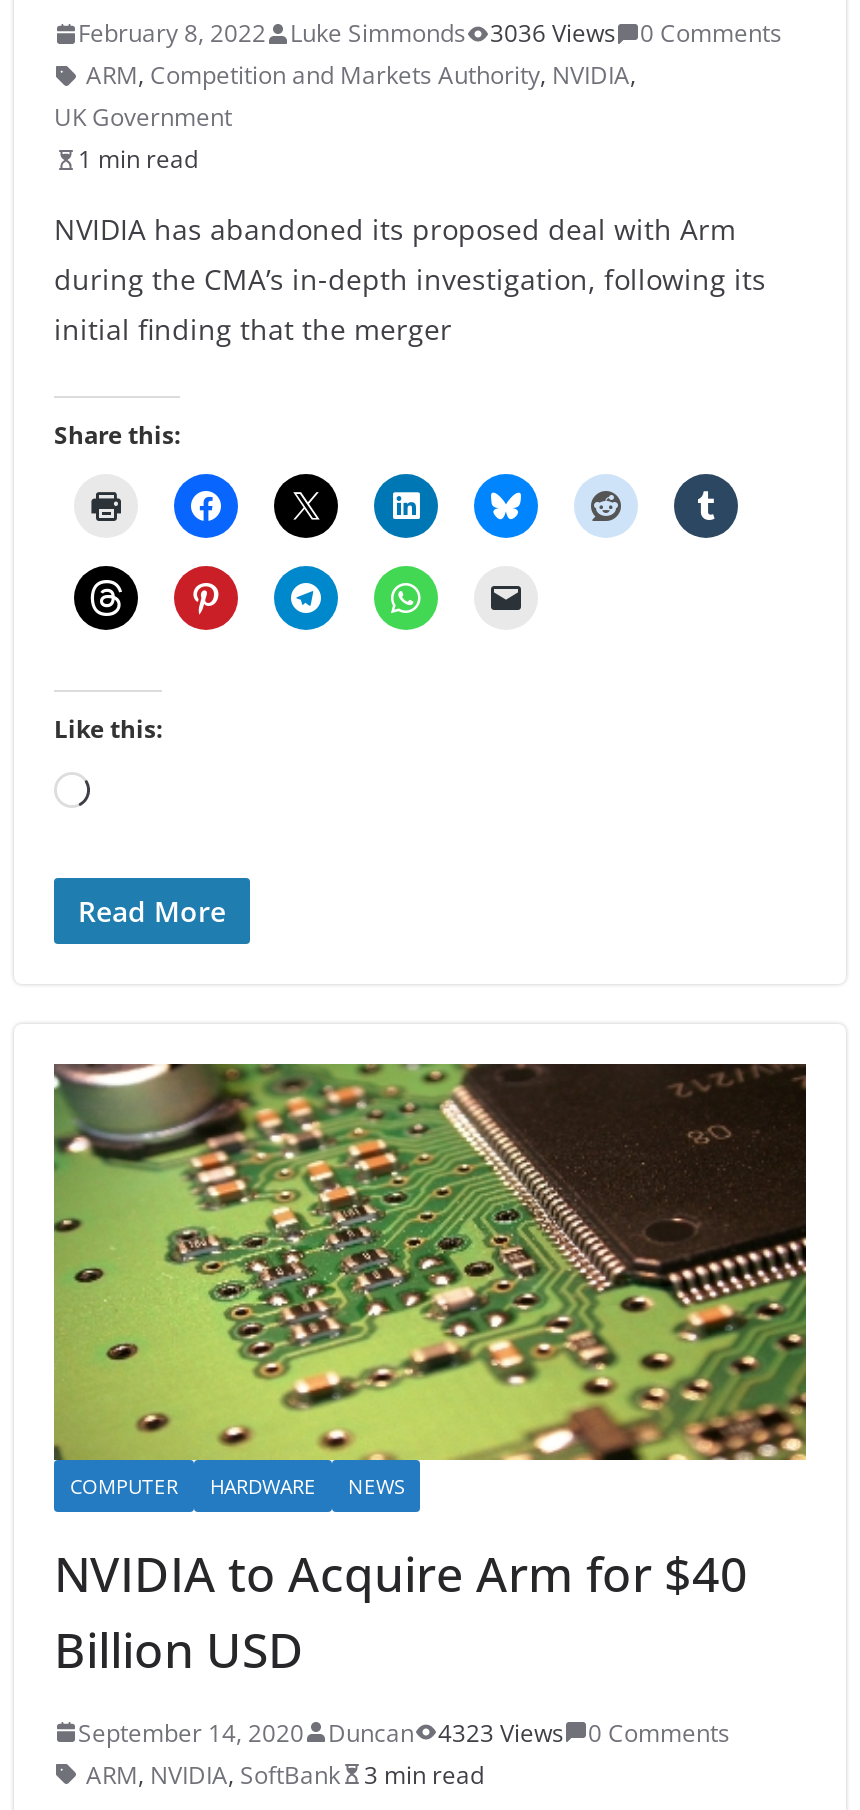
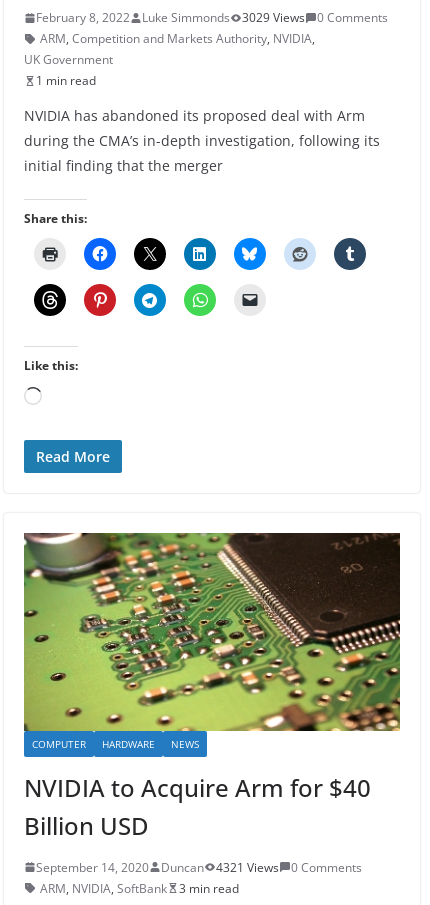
- February 8, 2022 Luke Simmonds 3036 Views 0 Comments
+ February 8, 2022 Luke Simmonds 3029 Views 0 Comments

- September 14, 2020 Duncan 4323 Views 0 Comments
+ September 14, 2020 Duncan 4321 Views 0 Comments
